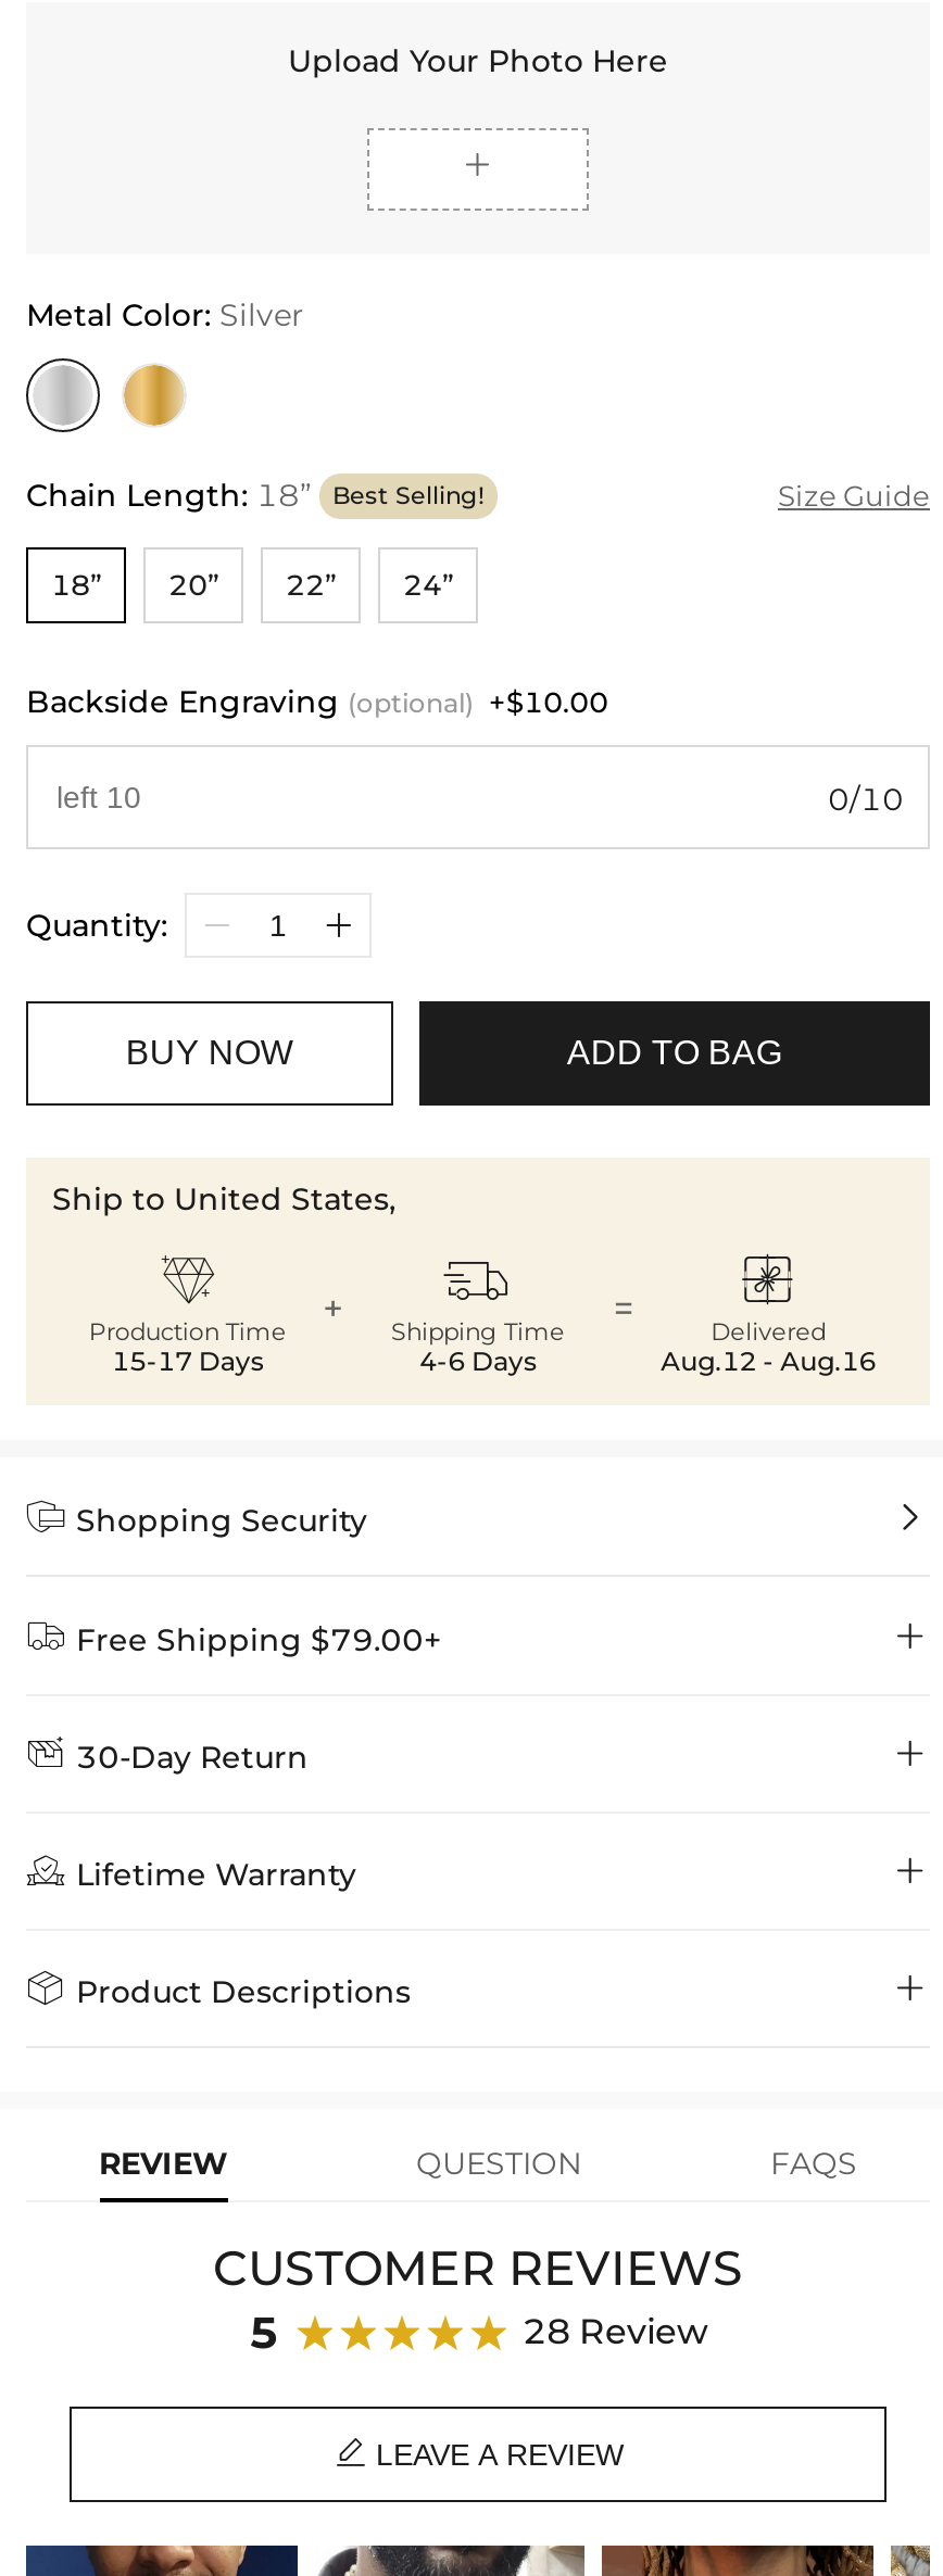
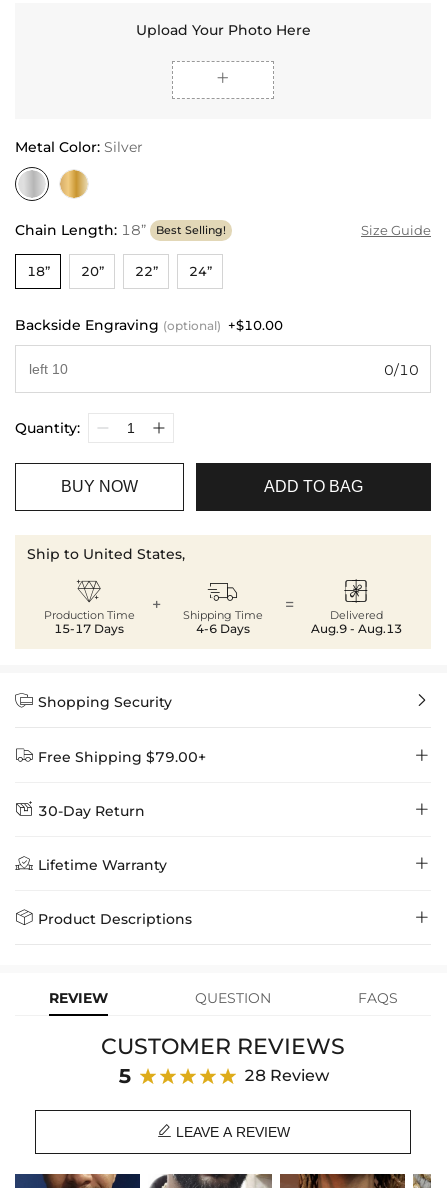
- Aug.12 - Aug.16
+ Aug.9 - Aug.13
